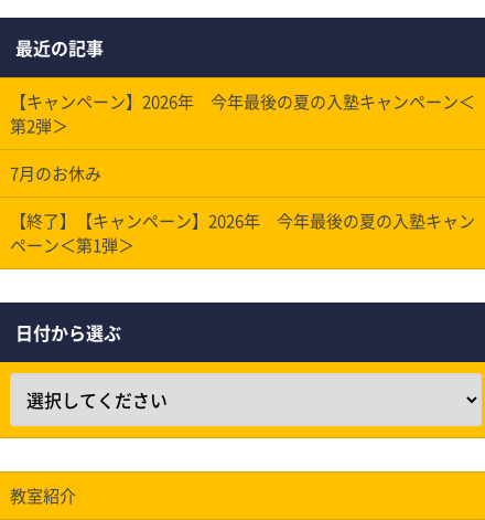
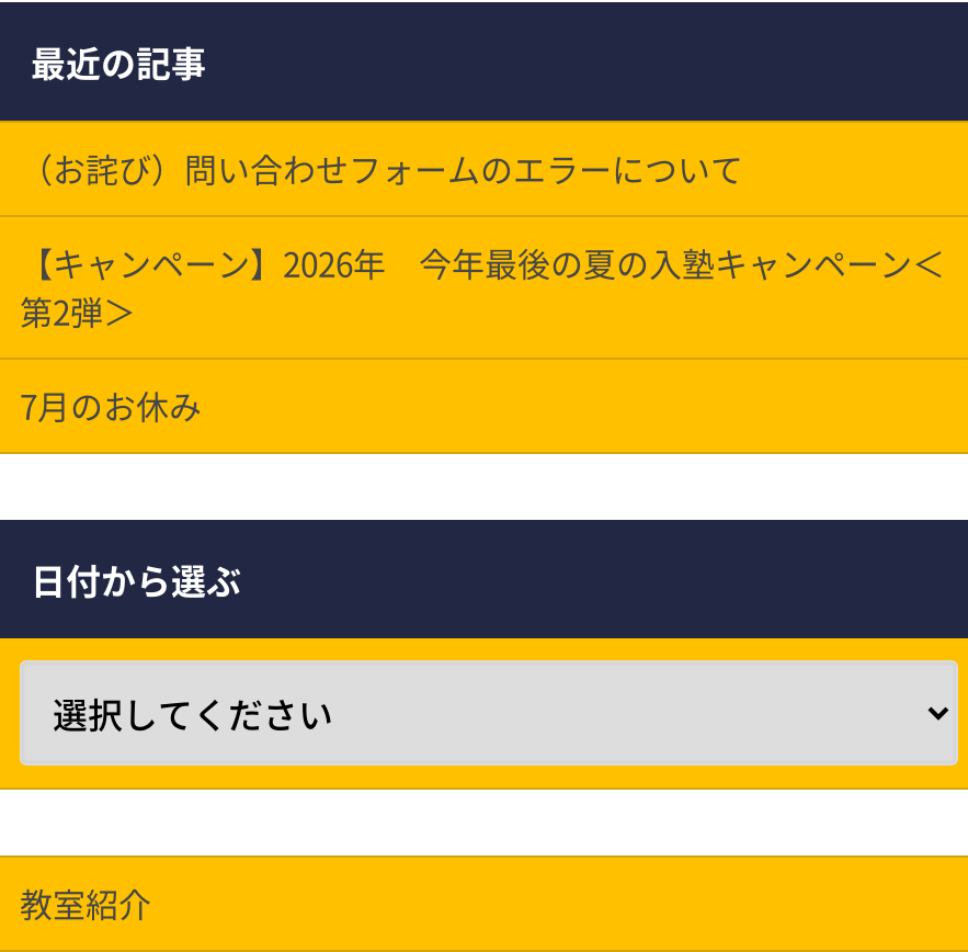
+ （お詫び）問い合わせフォームのエラーについて

moved down: 【キャンペーン】2026年 今年最後の夏の入塾キャンペーン＜ | 第2弾＞ | 7月のお休み

- 【終了】【キャンペーン】2026年 今年最後の夏の入塾キャン
- ペーン＜第1弾＞
